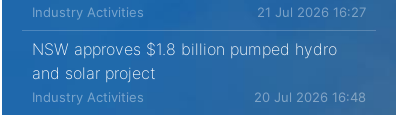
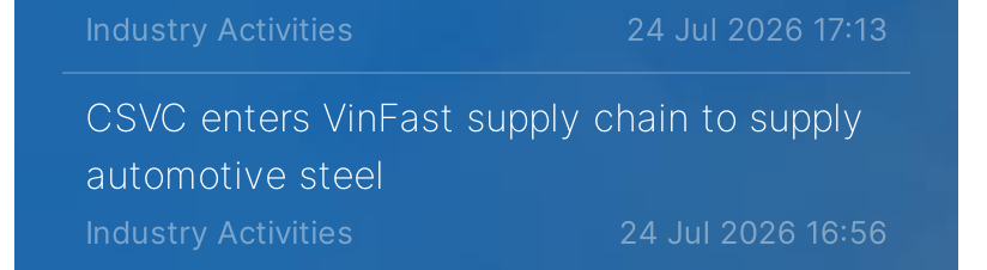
- 21 Jul 2026 16:27
+ 24 Jul 2026 17:13

- NSW approves $1.8 billion pumped hydro
- and solar project
+ CSVC enters VinFast supply chain to supply
+ automotive steel

- 20 Jul 2026 16:48
+ 24 Jul 2026 16:56
